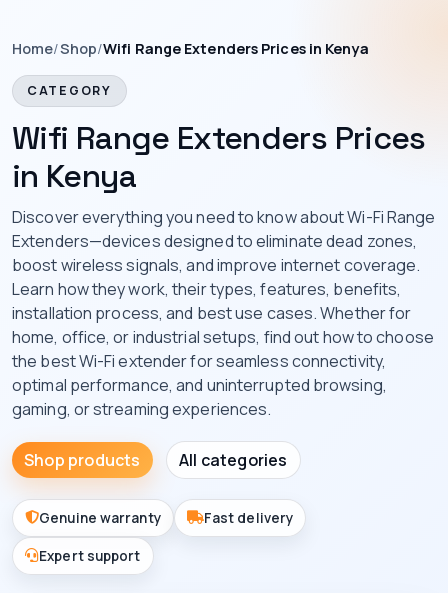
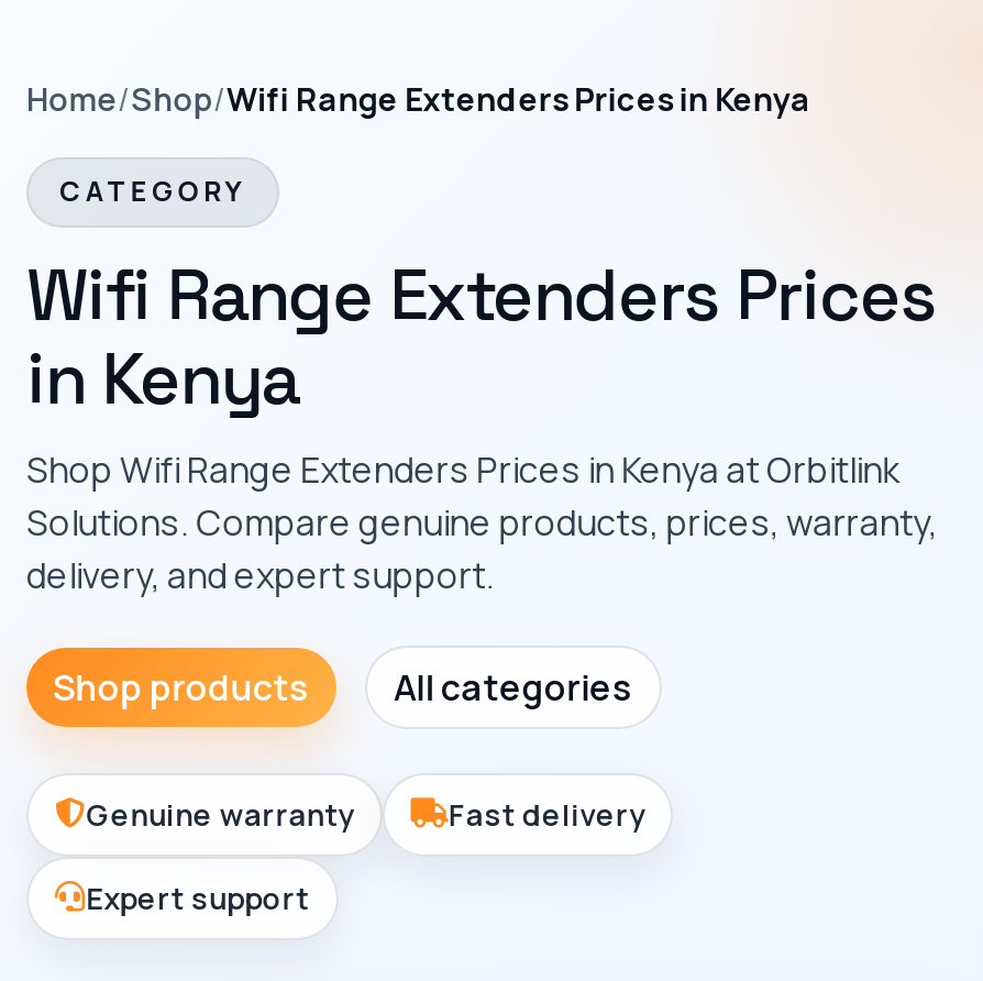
- Discover everything you need to know about Wi-Fi Range
- Extenders—devices designed to eliminate dead zones,
- boost wireless signals, and improve internet coverage.
- Learn how they work, their types, features, benefits,
- installation process, and best use cases. Whether for
- home, office, or industrial setups, find out how to choose
- the best Wi-Fi extender for seamless connectivity,
- optimal performance, and uninterrupted browsing,
- gaming, or streaming experiences.
+ Shop Wifi Range Extenders Prices in Kenya at Orbitlink
+ Solutions. Compare genuine products, prices, warranty,
+ delivery, and expert support.
